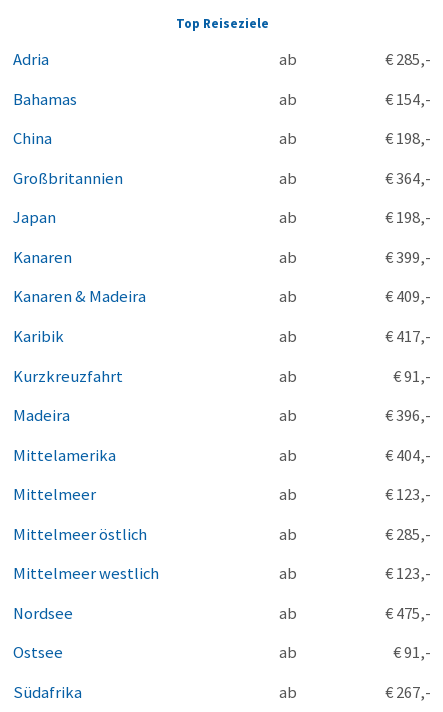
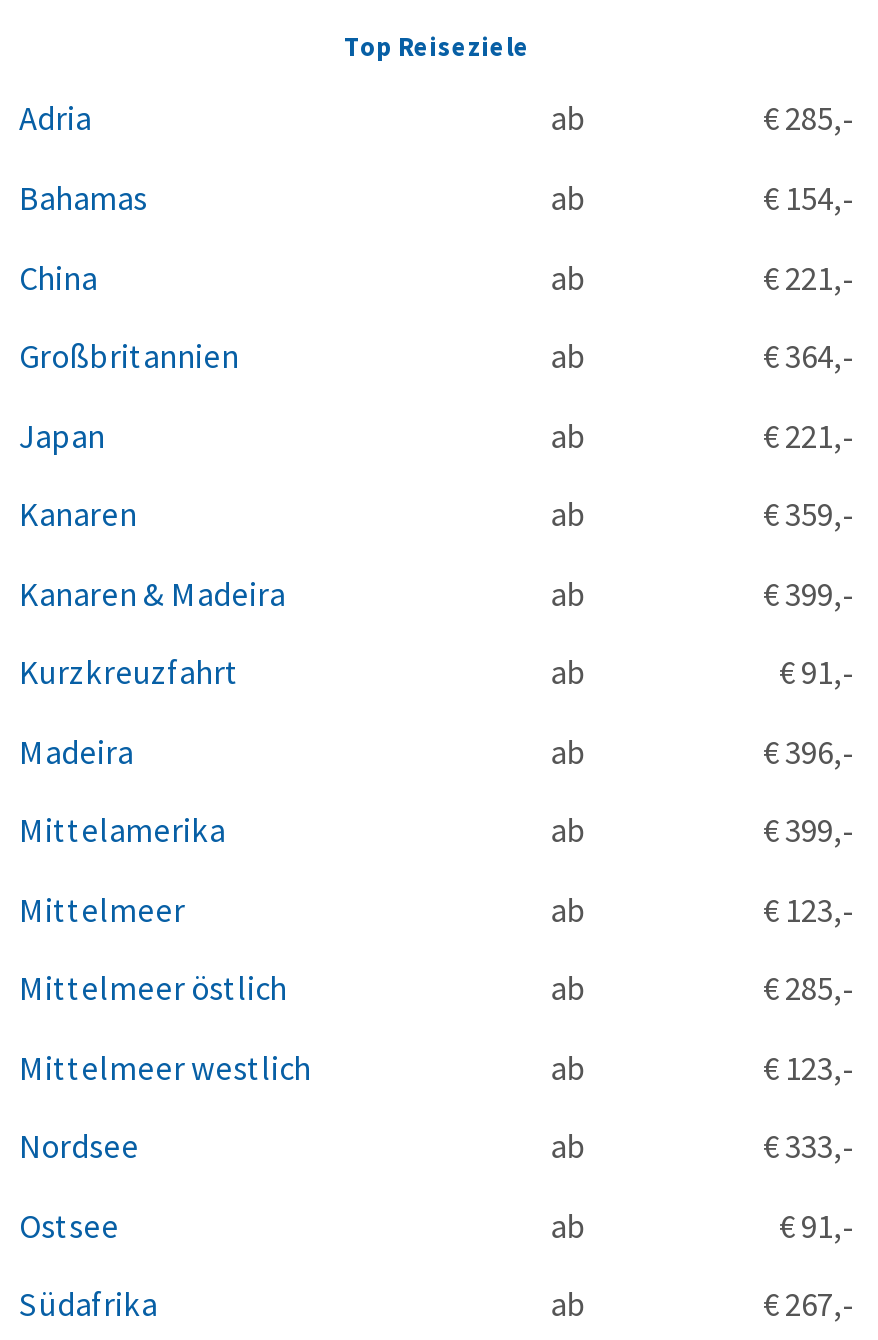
- € 198,-
+ € 221,-

- € 198,-
+ € 221,-

- € 399,-
+ € 359,-

- € 409,-
- Karibik
- ab
- € 417,-
+ € 399,-

- € 404,-
+ € 399,-

- € 475,-
+ € 333,-
